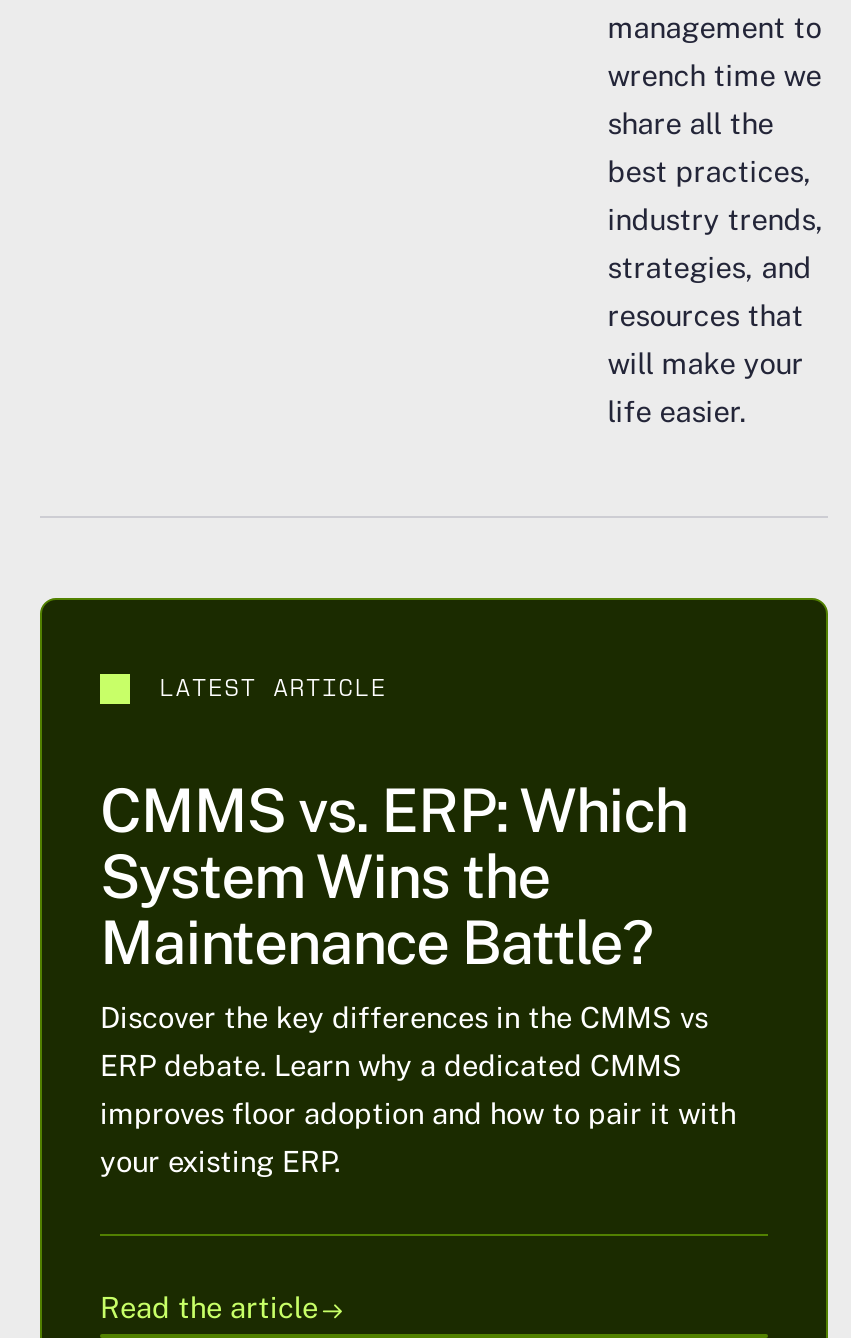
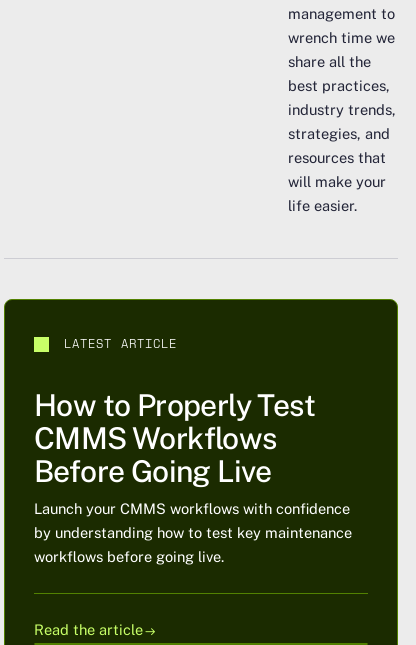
- CMMS vs. ERP: Which
- System Wins the
- Maintenance Battle?
- Discover the key differences in the CMMS vs
- ERP debate. Learn why a dedicated CMMS
- improves floor adoption and how to pair it with
- your existing ERP.
+ How to Properly Test
+ CMMS Workflows
+ Before Going Live
+ Launch your CMMS workflows with confidence
+ by understanding how to test key maintenance
+ workflows before going live.
